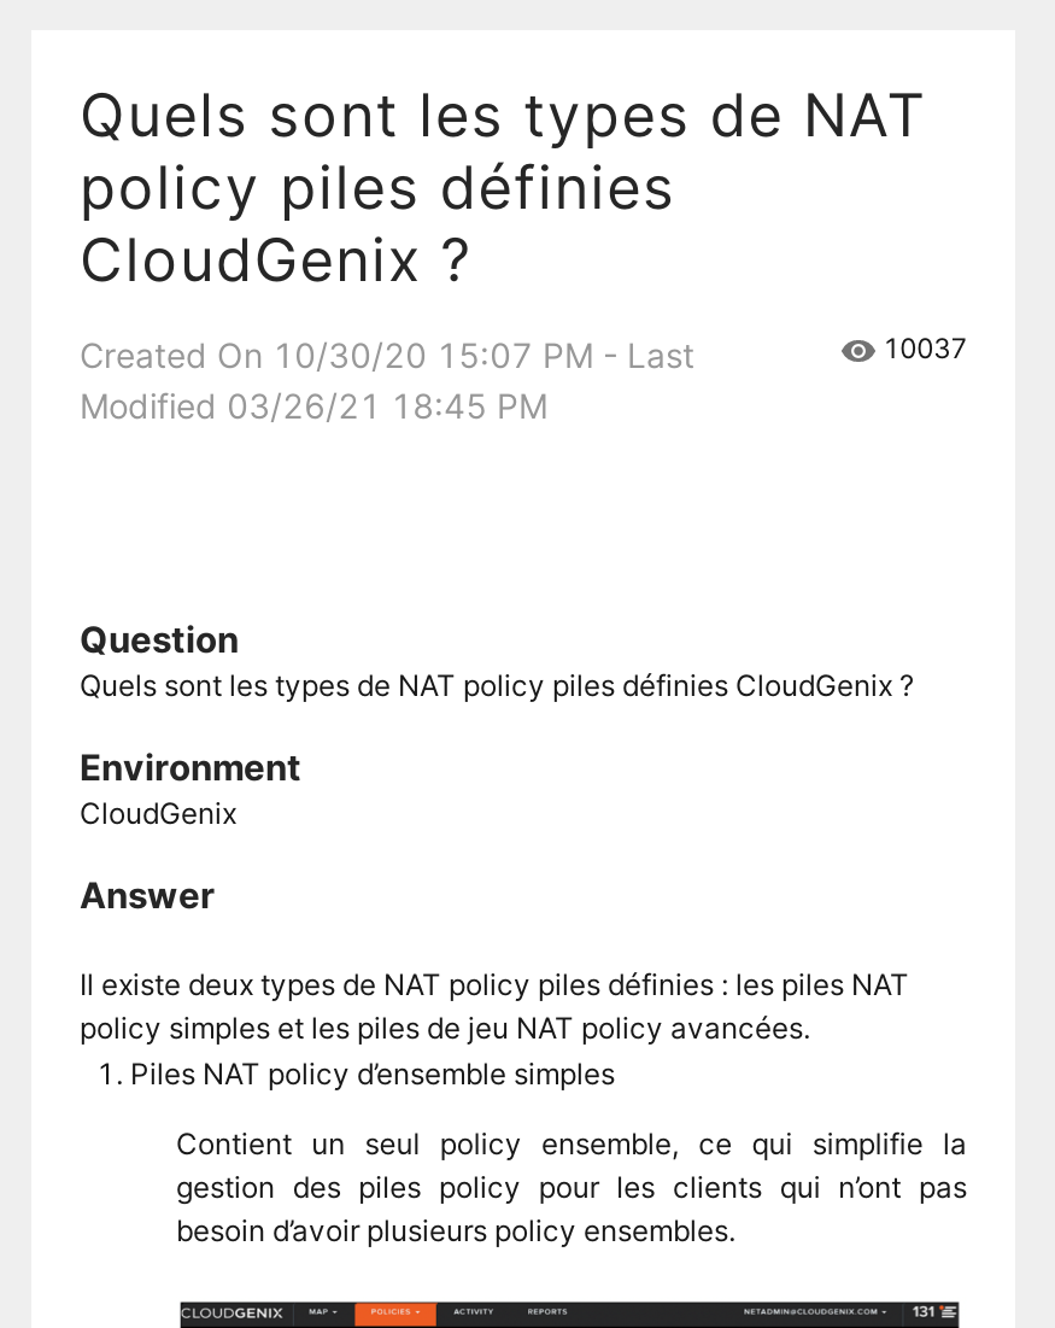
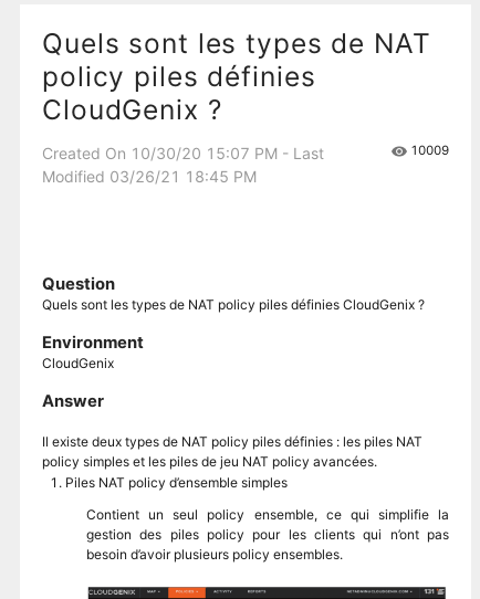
- 10037
+ 10009
